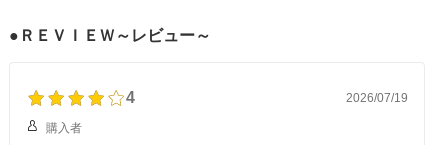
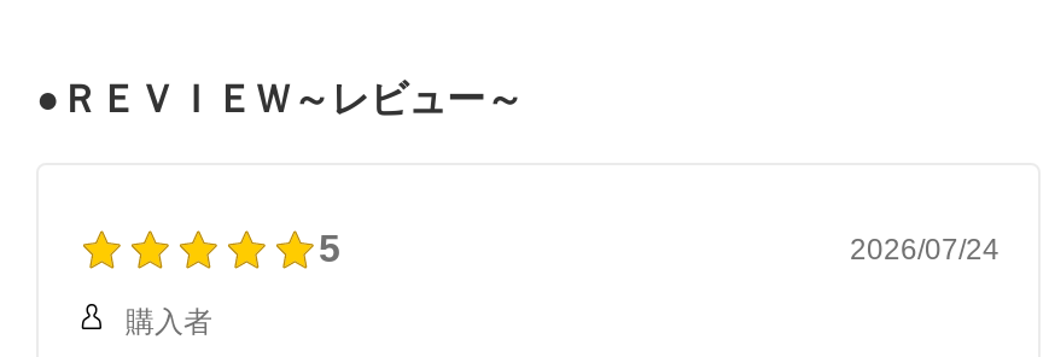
- 4
+ 5

- 2026/07/19
+ 2026/07/24
